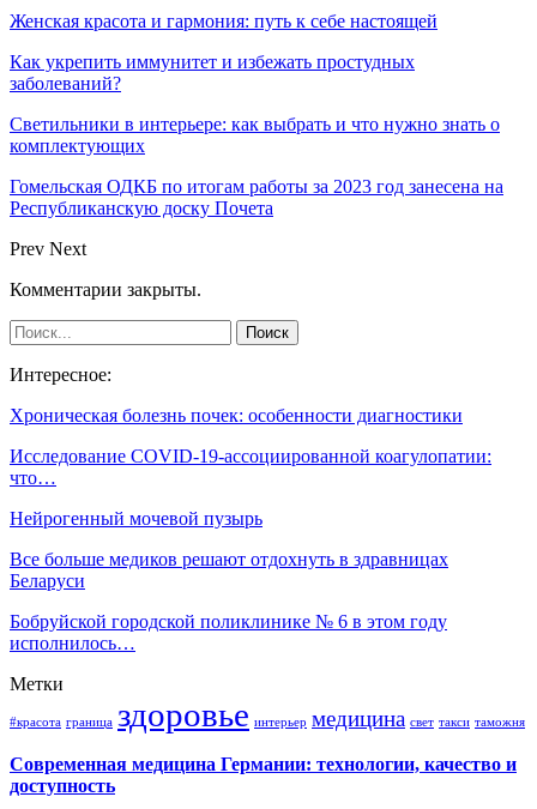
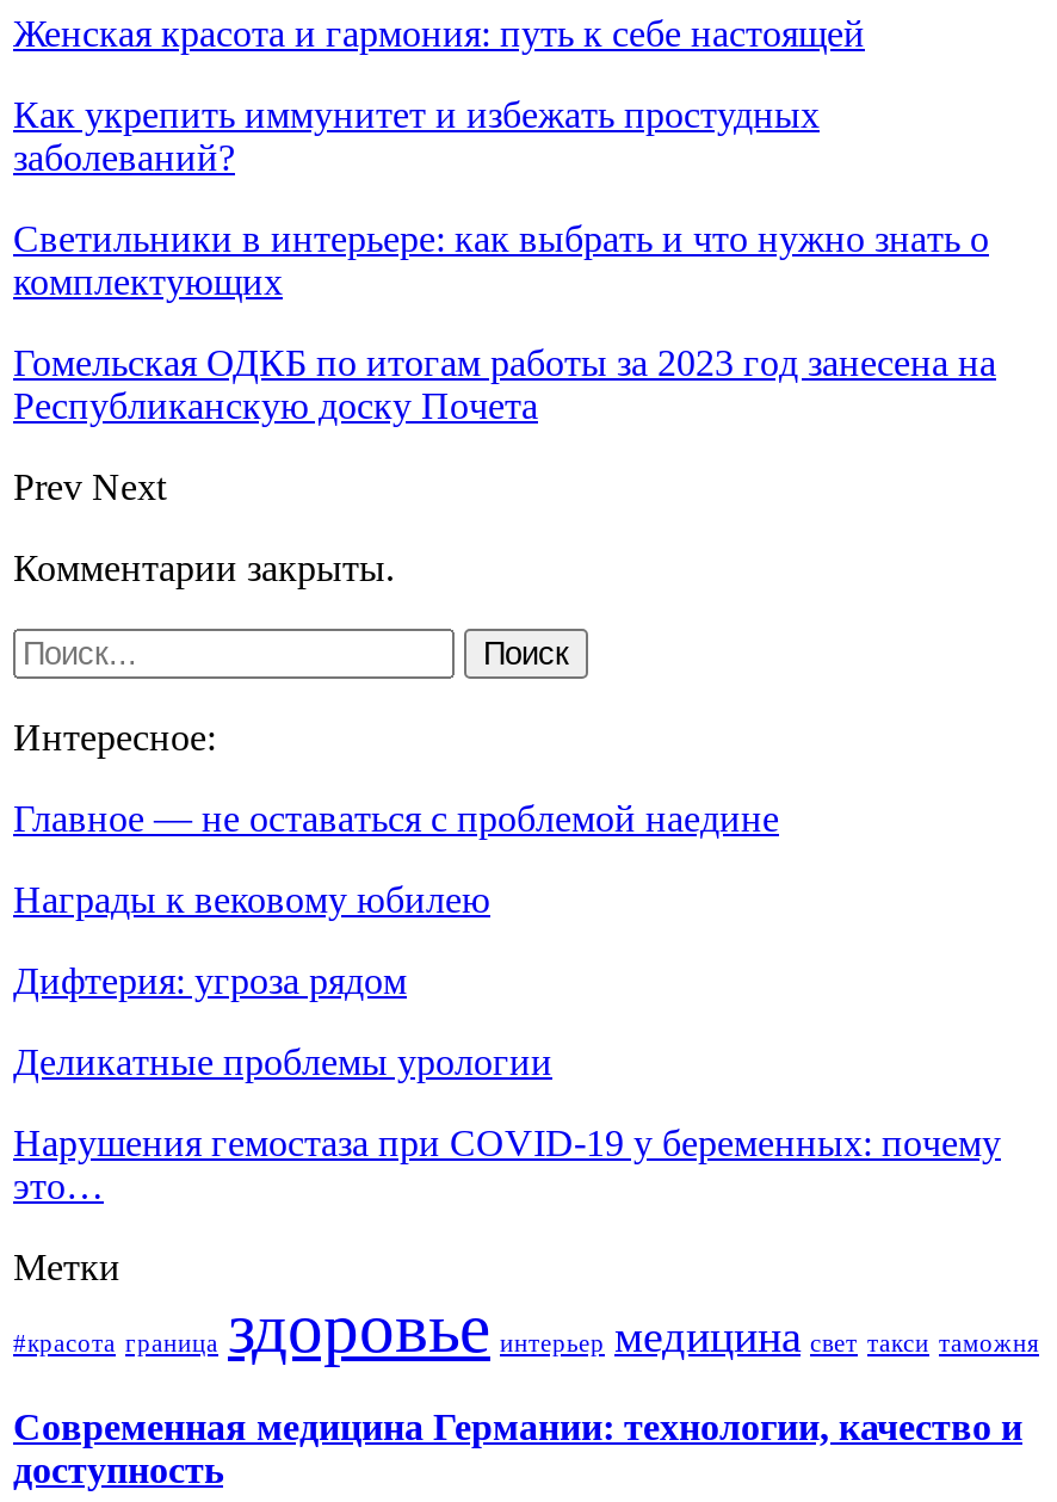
- Хроническая болезнь почек: особенности диагностики
+ Главное — не оставаться с проблемой наедине

- Исследование COVID-19-ассоциированной коагулопатии:
- что…
+ Награды к вековому юбилею

- Нейрогенный мочевой пузырь
+ Дифтерия: угроза рядом

- Все больше медиков решают отдохнуть в здравницах
- Беларуси
+ Деликатные проблемы урологии

- Бобруйской городской поликлинике № 6 в этом году
- исполнилось…
+ Нарушения гемостаза при COVID-19 у беременных: почему
+ это…
